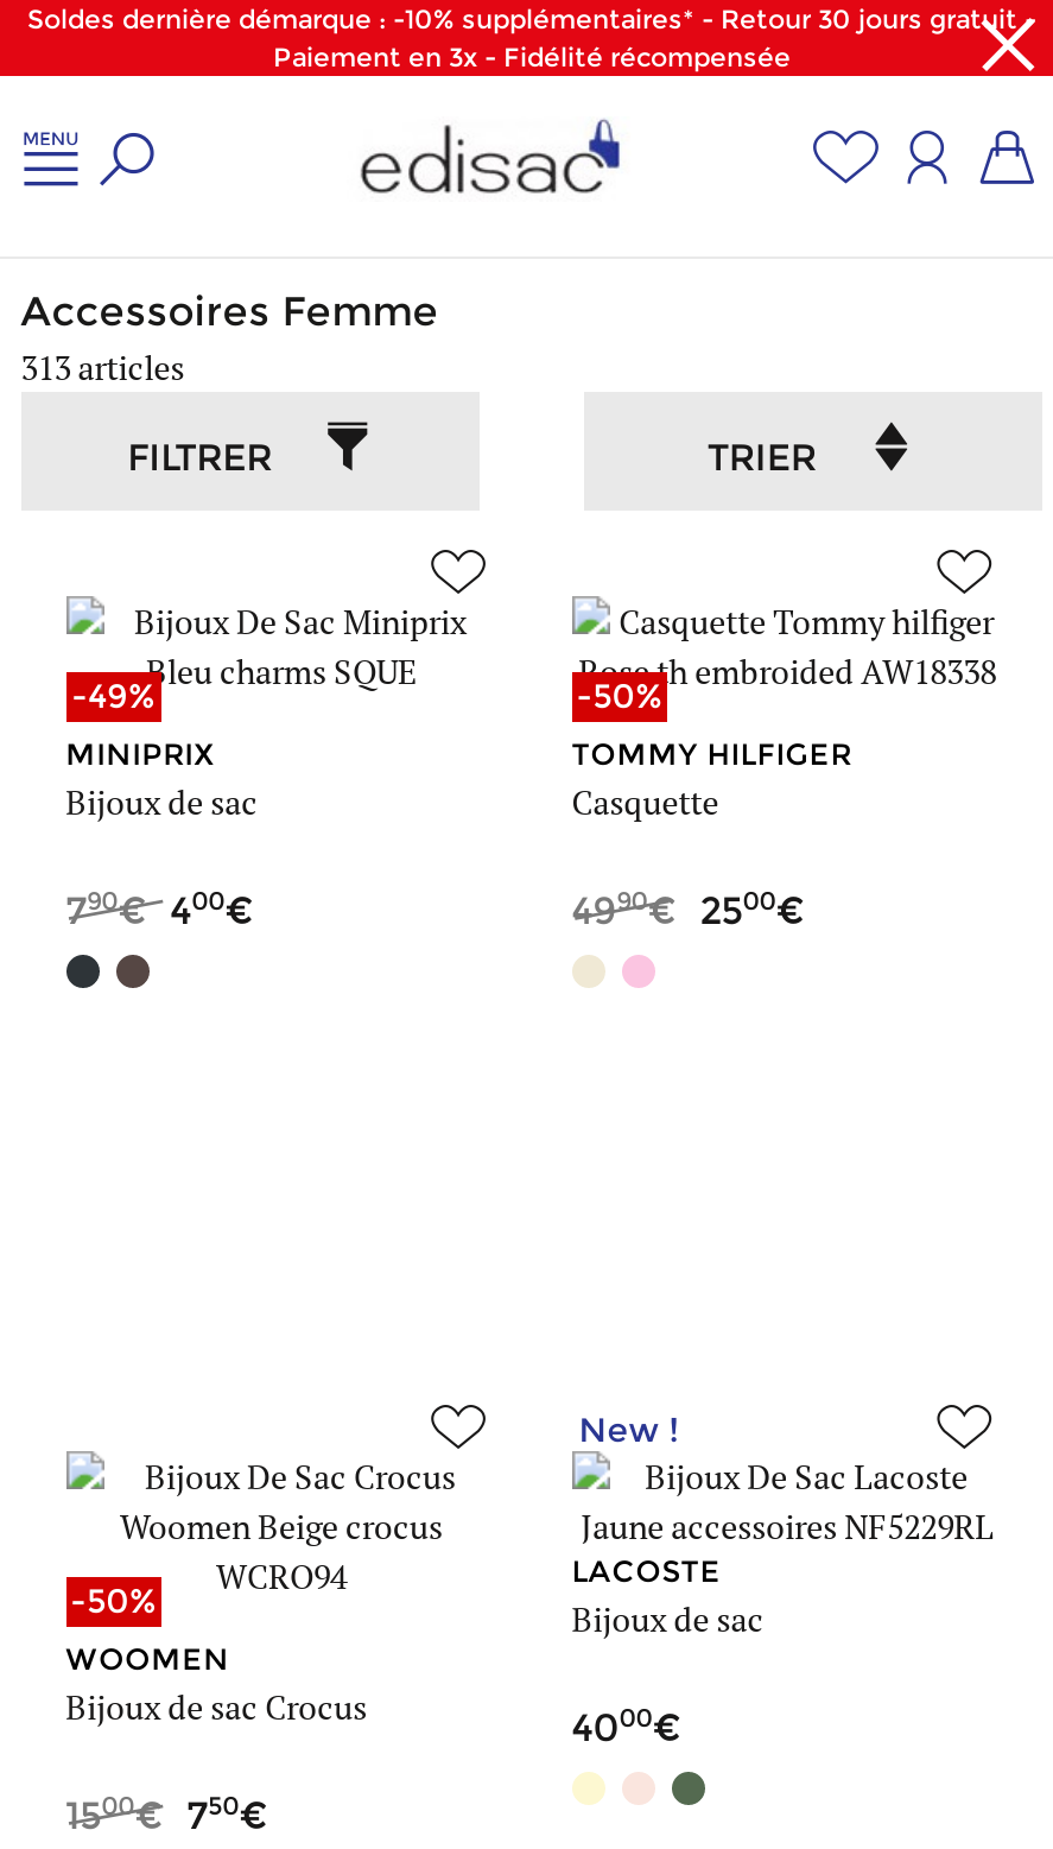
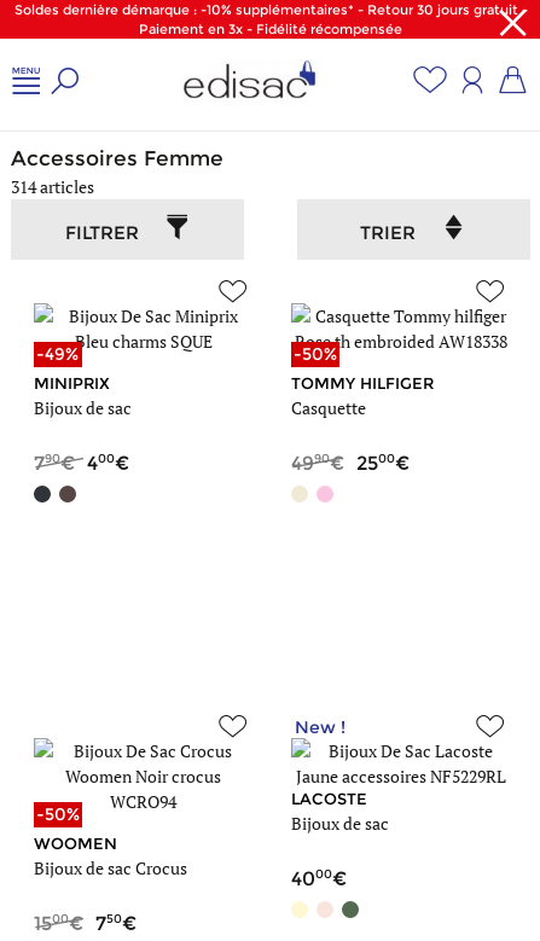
- 313 articles
+ 314 articles
